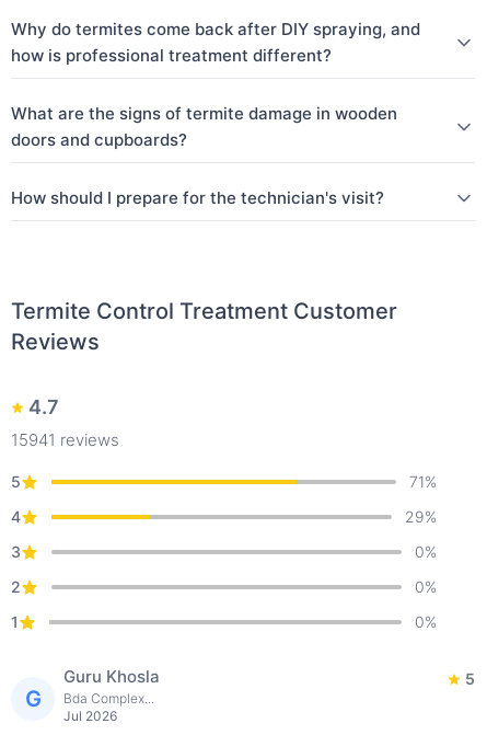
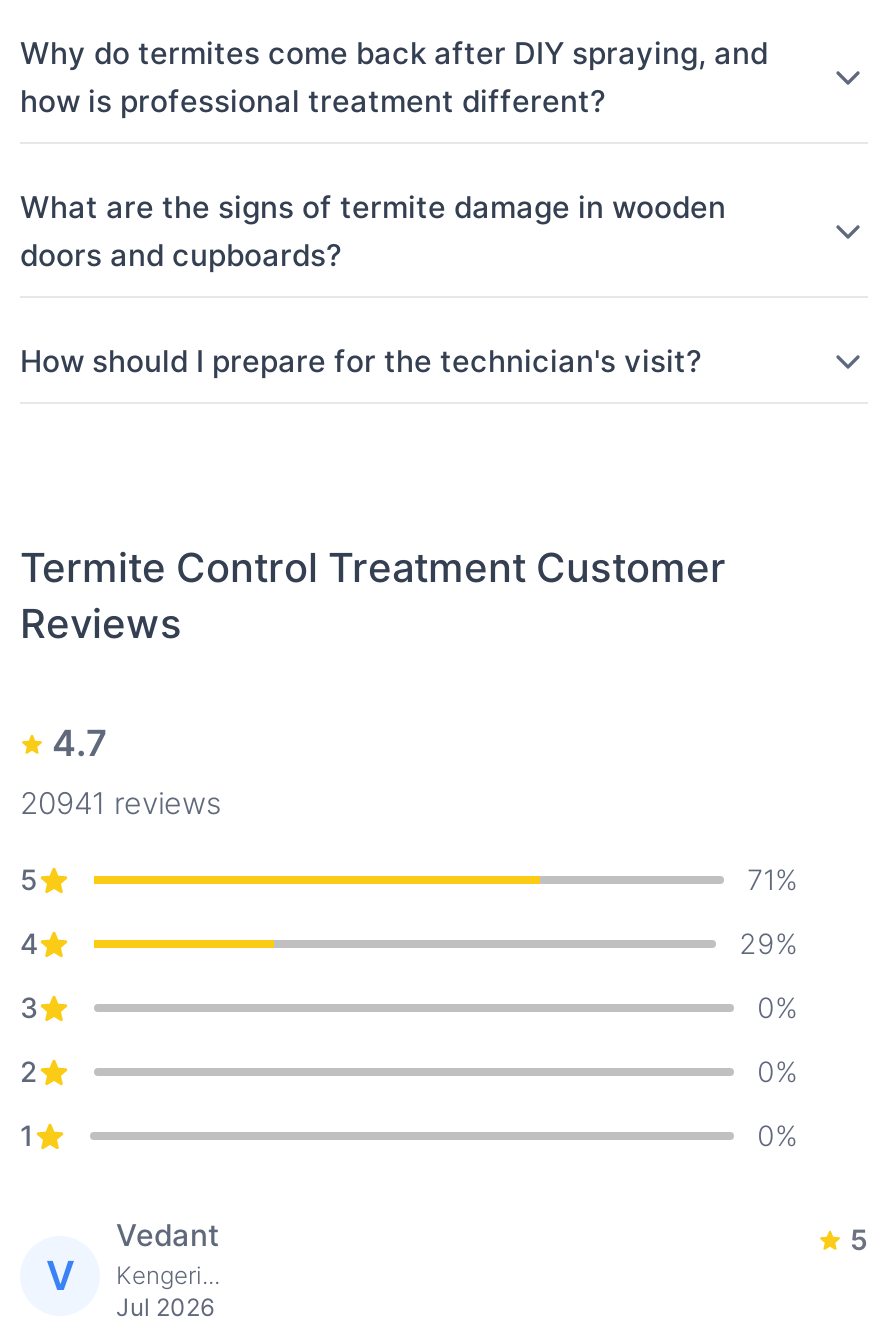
- 15941 reviews
+ 20941 reviews

- Guru Khosla
- Bda Complex...
+ Vedant
+ Kengeri...

- G
+ V
